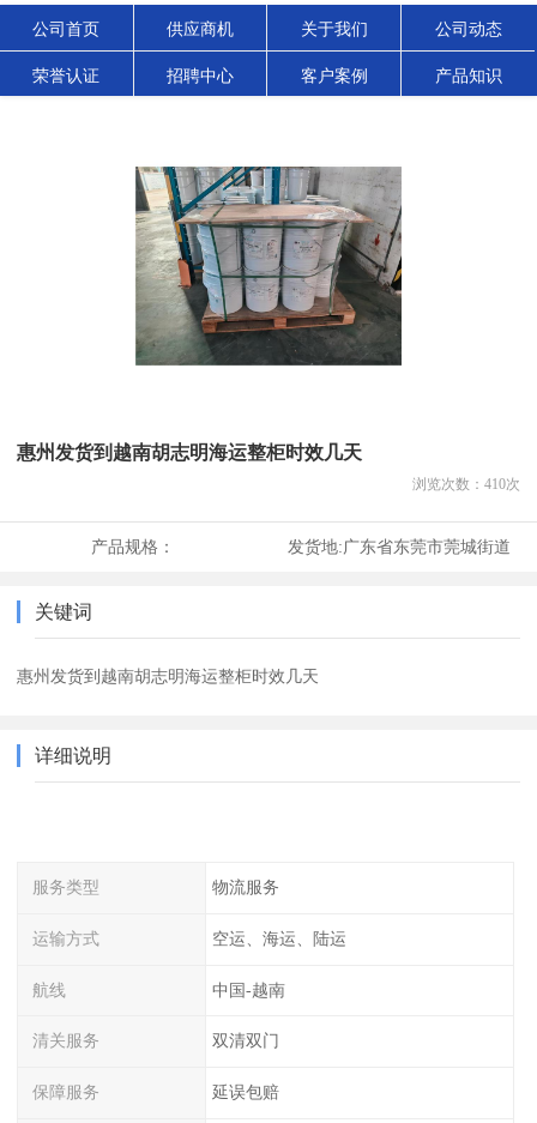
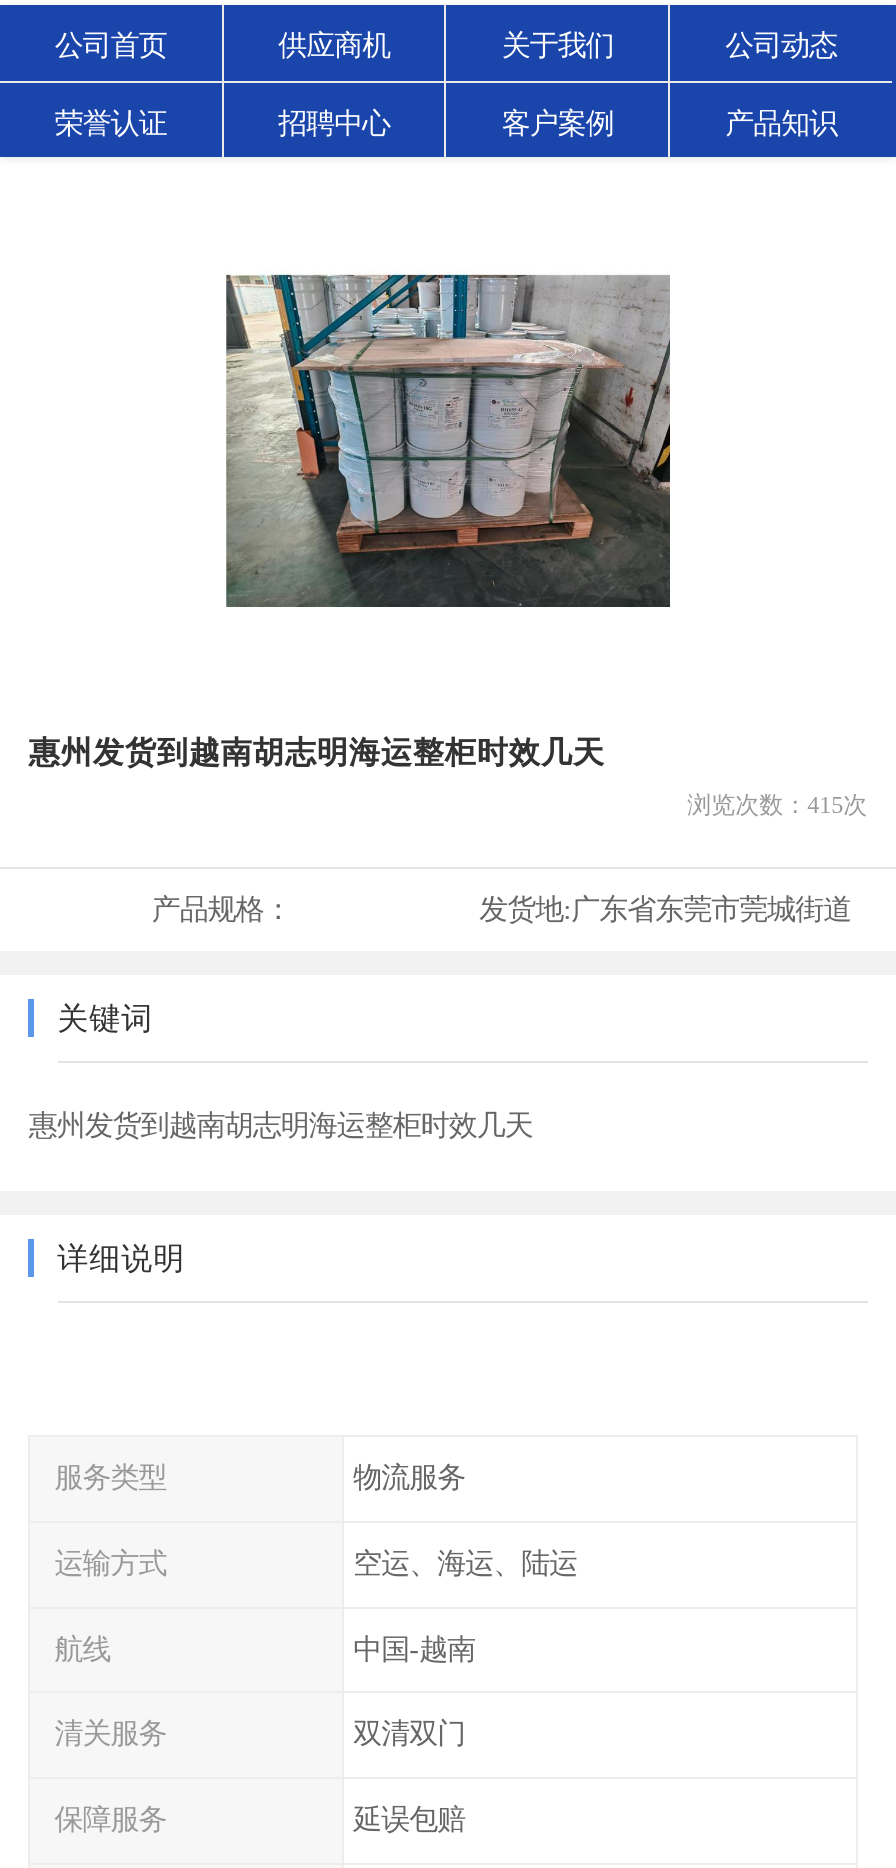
- 浏览次数：410次
+ 浏览次数：415次
